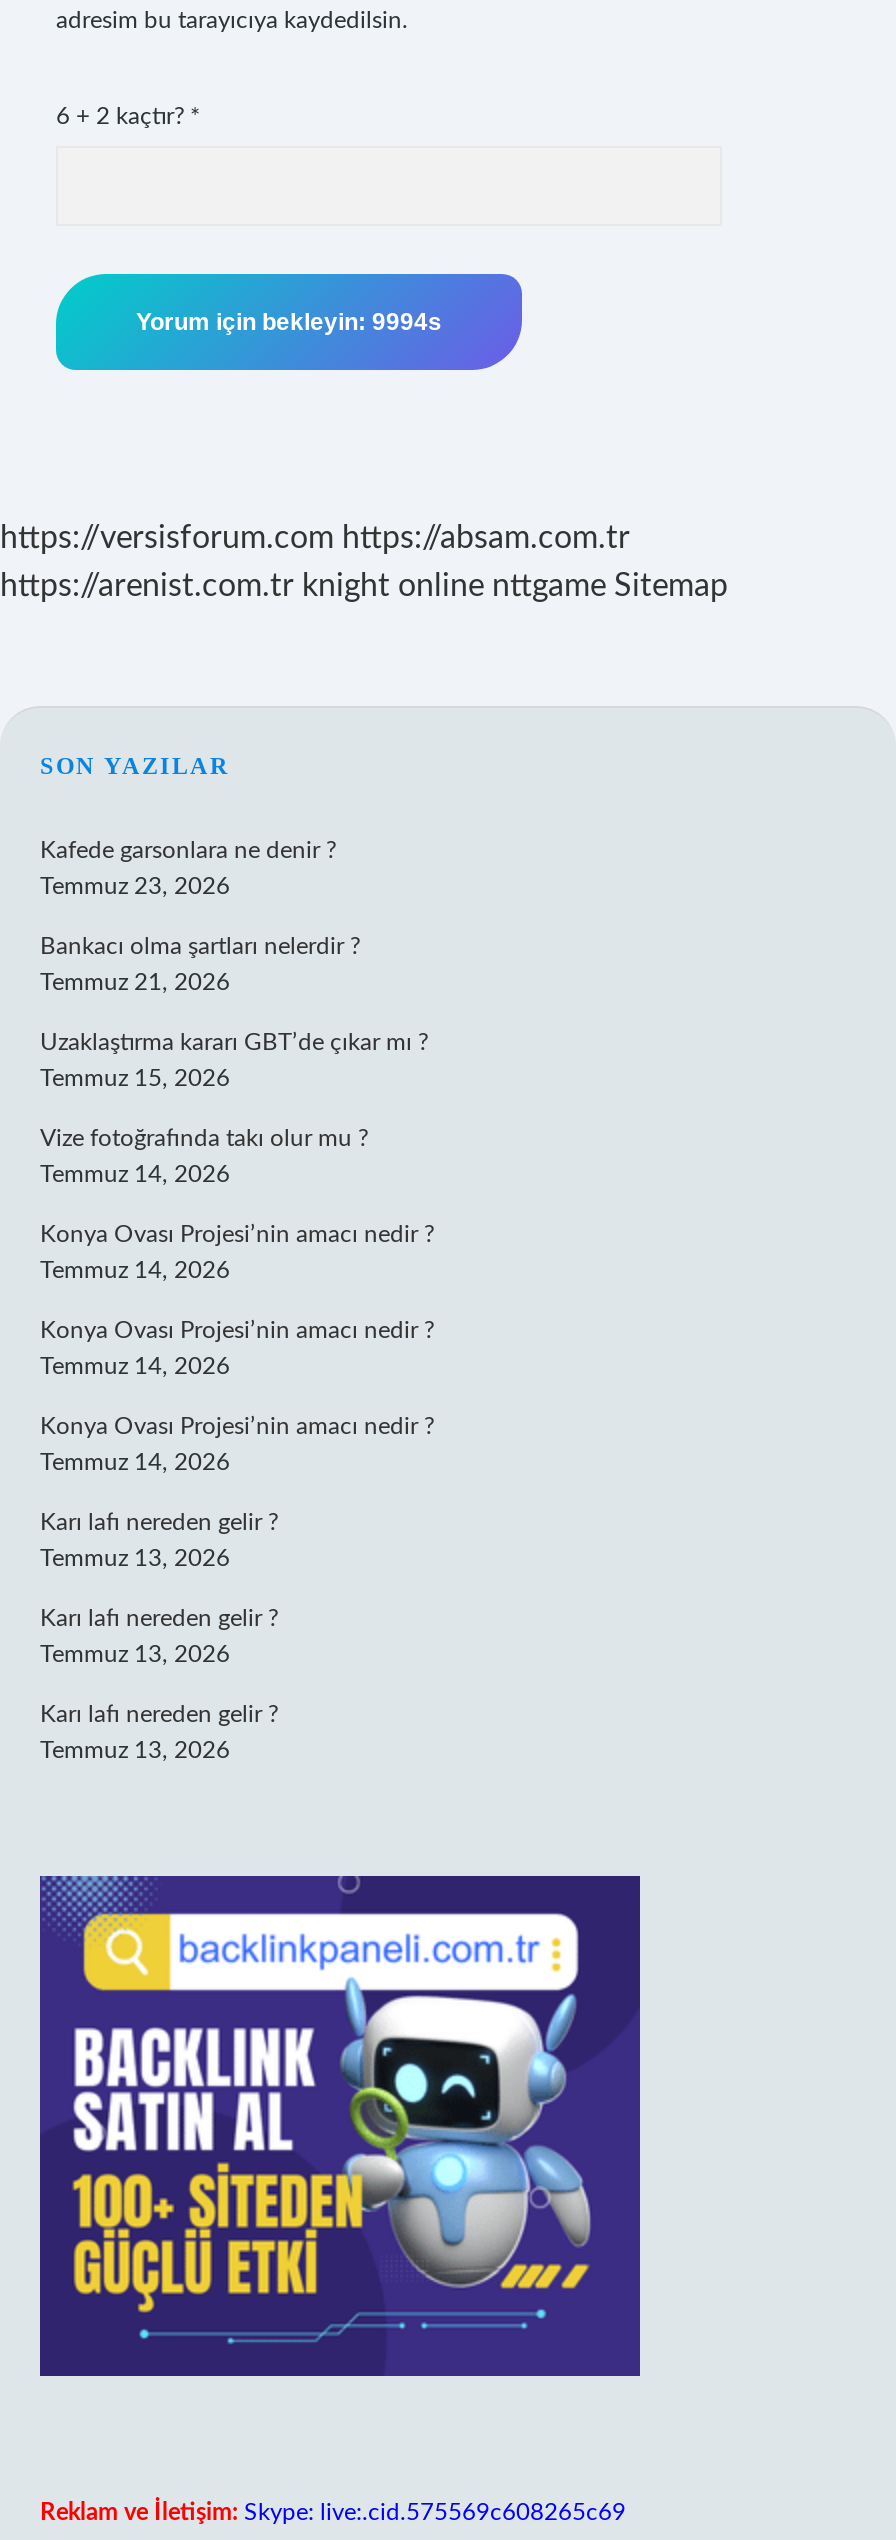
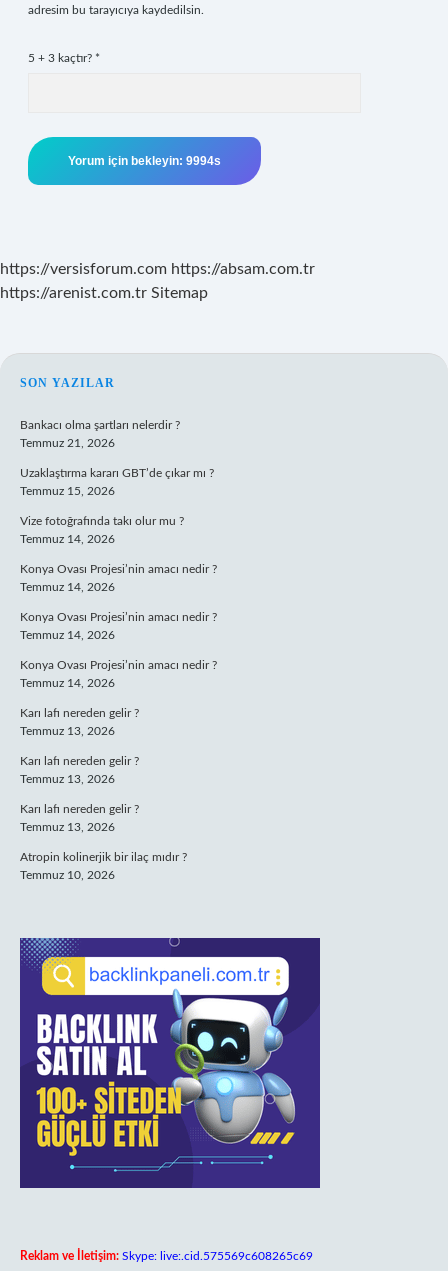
- 6 + 2 kaçtır? *
+ 5 + 3 kaçtır? *

- https://arenist.com.tr knight online nttgame Sitemap
+ https://arenist.com.tr Sitemap

- Kafede garsonlara ne denir ?
- Temmuz 23, 2026

moved up: Bankacı olma şartları nelerdir ? | Temmuz 21, 2026 | Uzaklaştırma kararı GBT’de çıkar mı ? | ... | Karı lafı nereden gelir ? | Temmuz 13, 2026

+ Atropin kolinerjik bir ilaç mıdır ?
+ Temmuz 10, 2026
